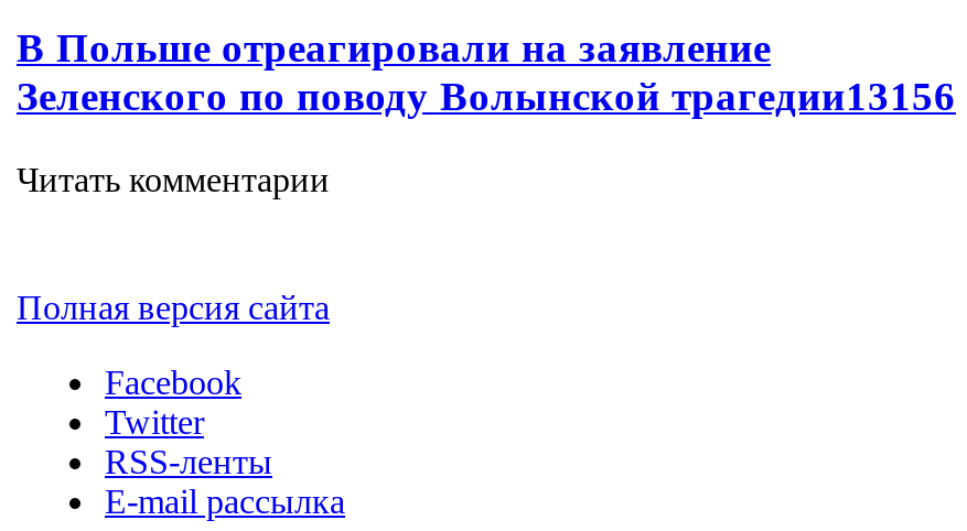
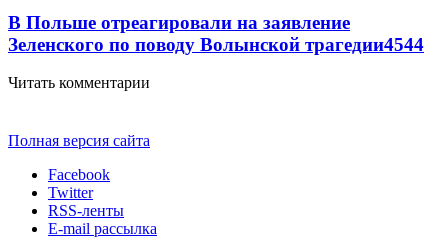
- Зеленского по поводу Волынской трагедии13156
+ Зеленского по поводу Волынской трагедии4544
